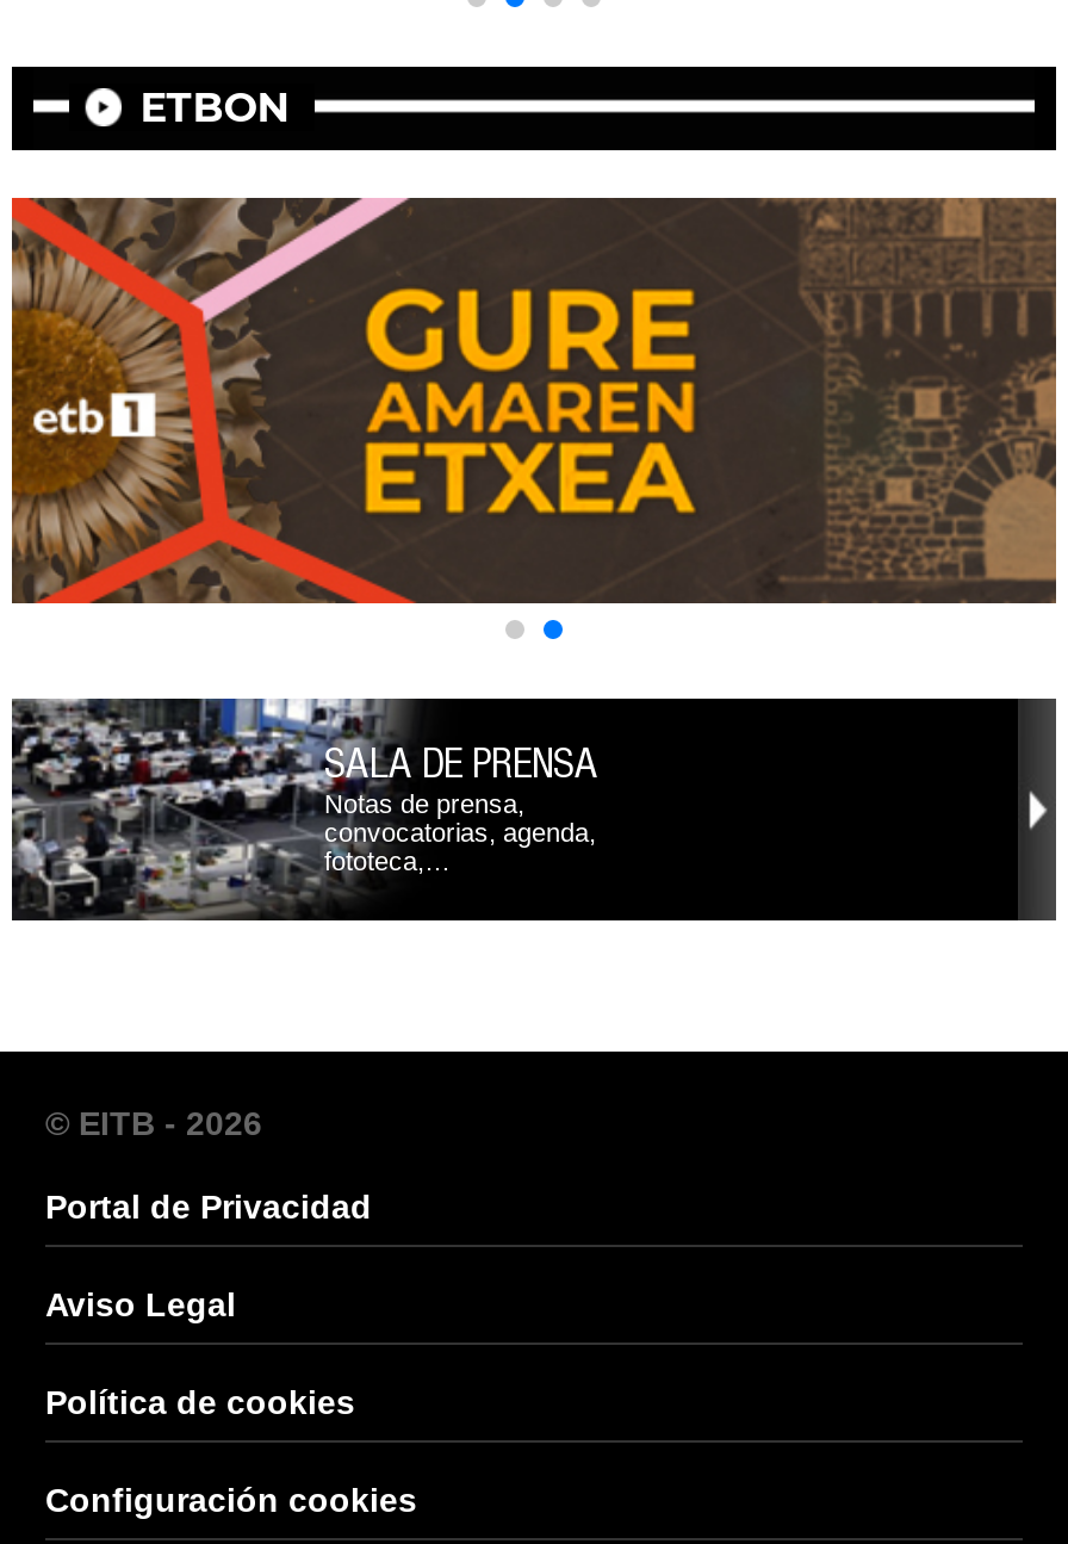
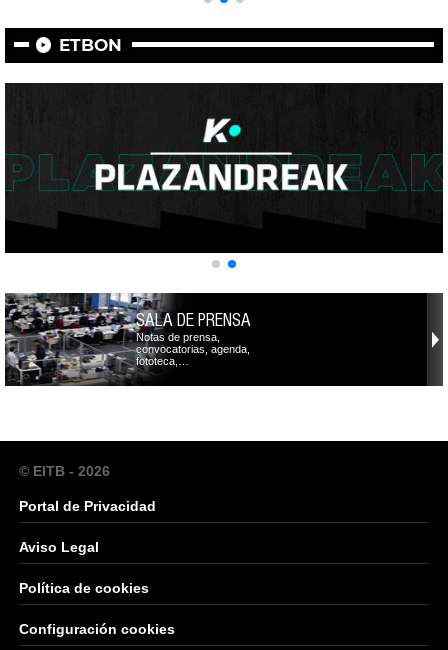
- [image]
+ [image]
